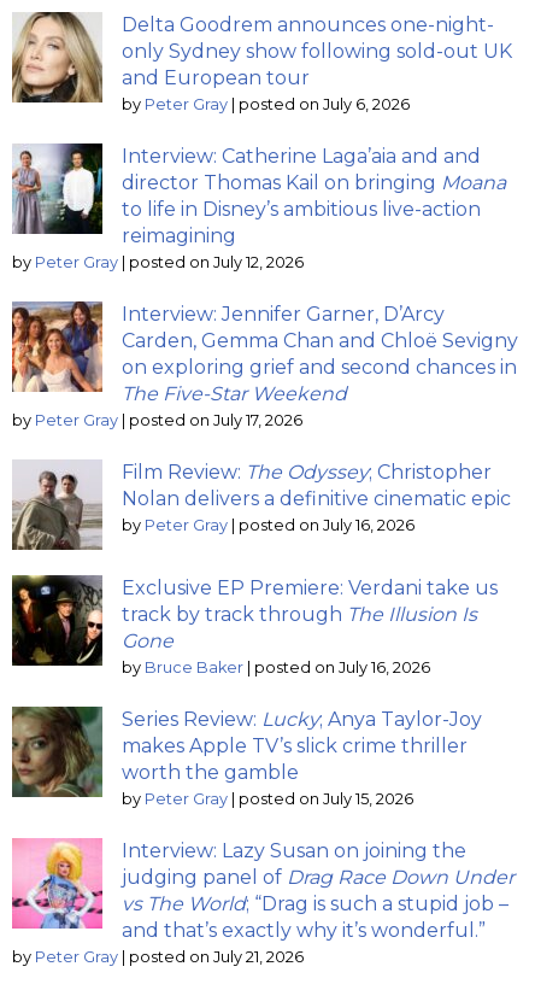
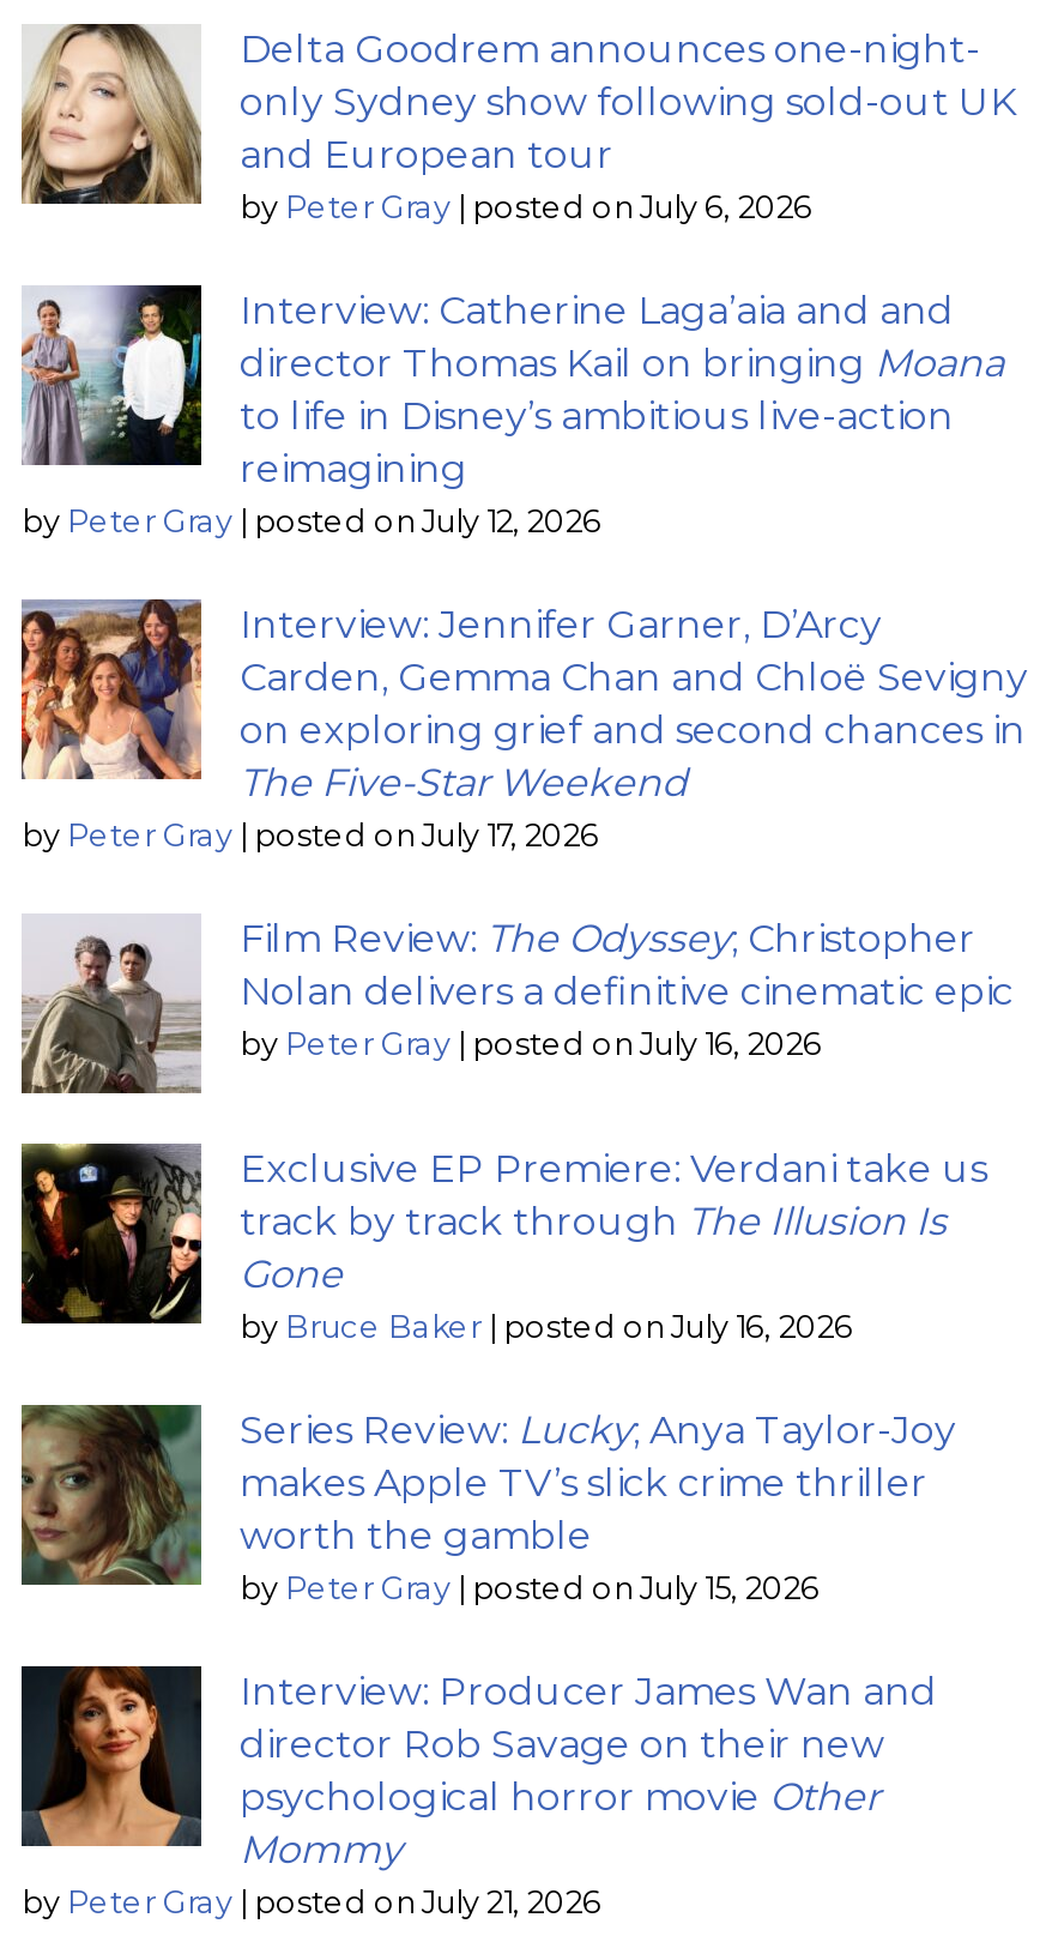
- [image]
- Interview: Lazy Susan on joining the
- judging panel of Drag Race Down Under
- vs The World; “Drag is such a stupid job –
- and that’s exactly why it’s wonderful.”
+ [image]
+ Interview: Producer James Wan and
+ director Rob Savage on their new
+ psychological horror movie Other
+ Mommy
